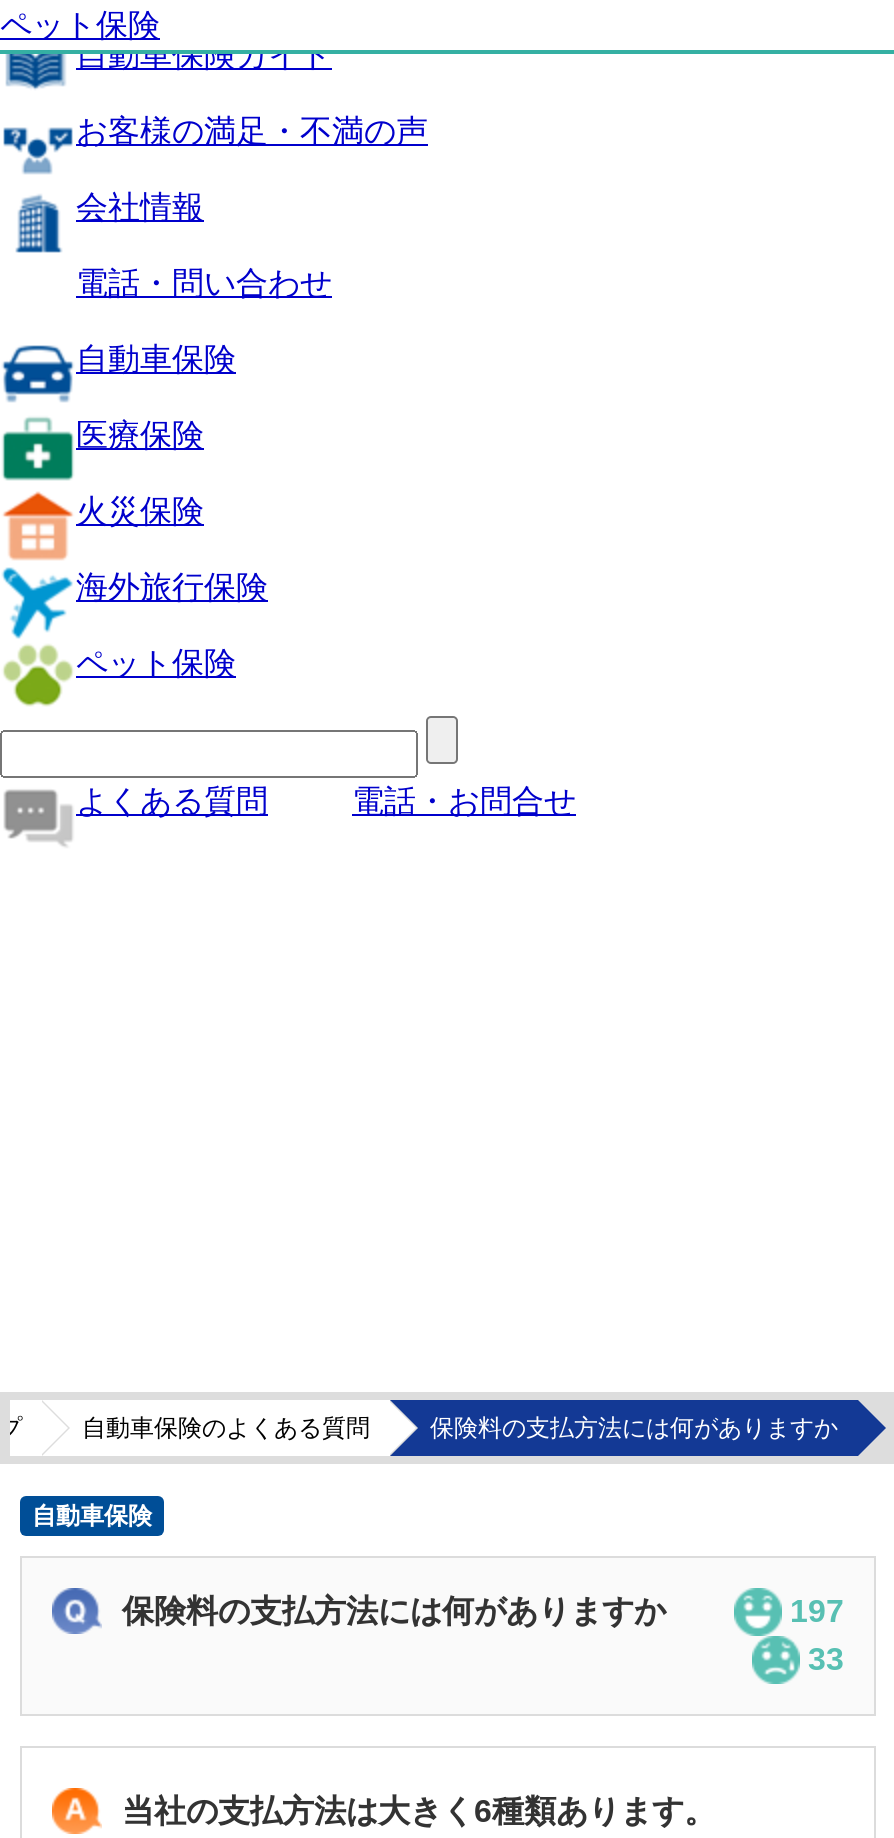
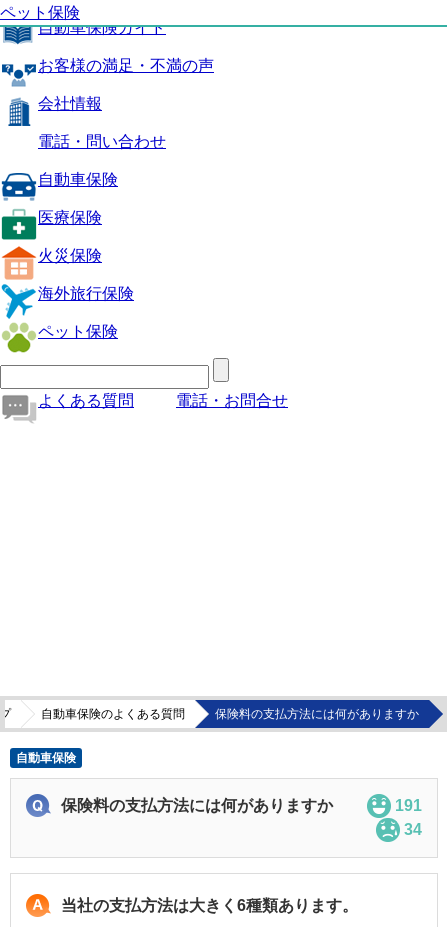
- 197
+ 191

- 33
+ 34
